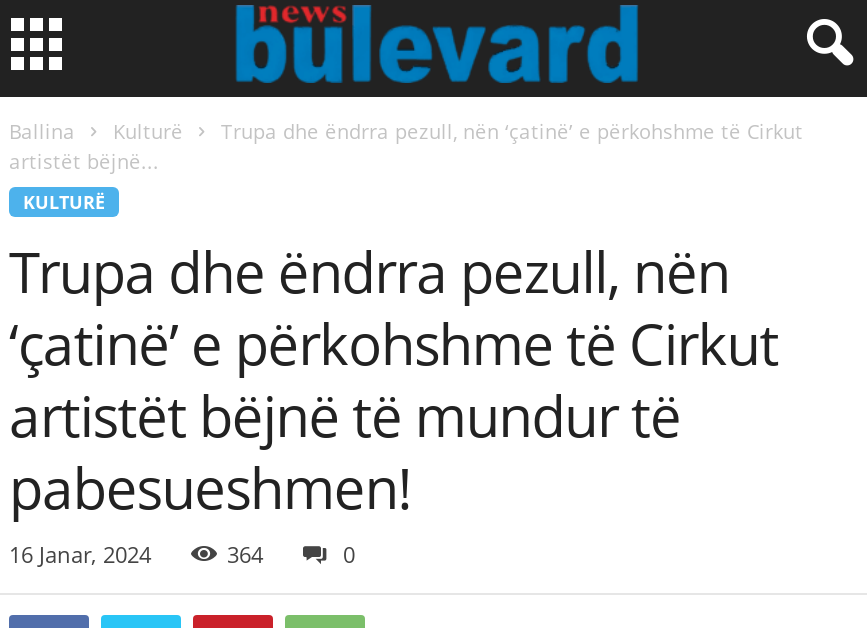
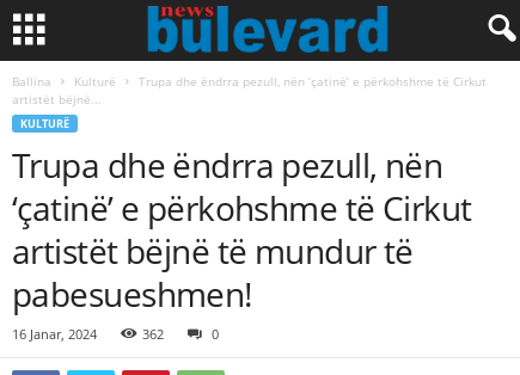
- 364
+ 362
